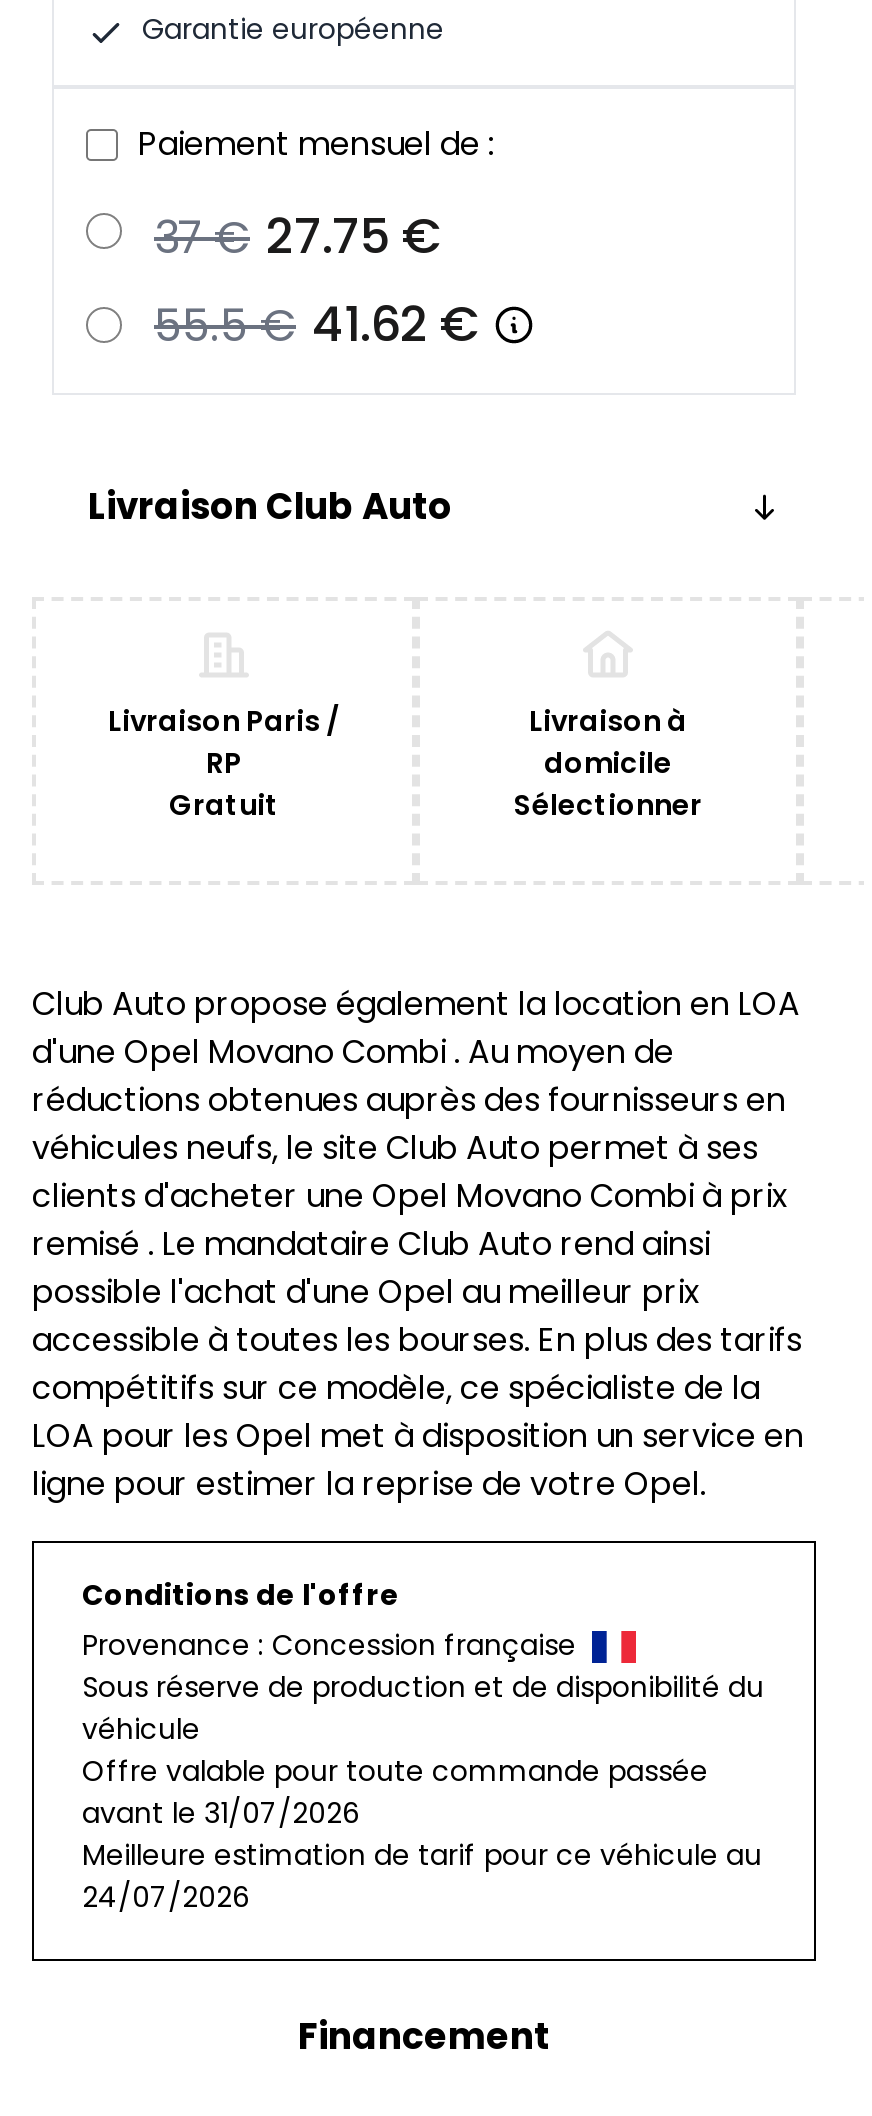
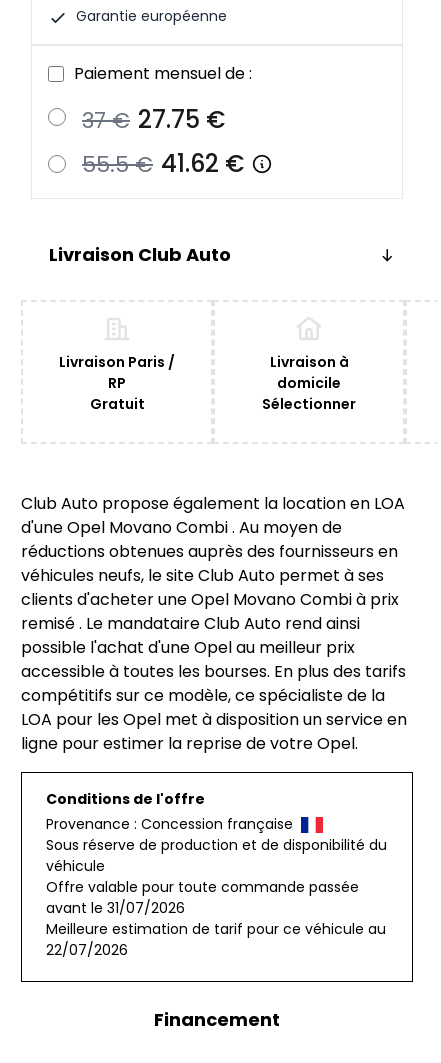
- 24/07/2026
+ 22/07/2026
